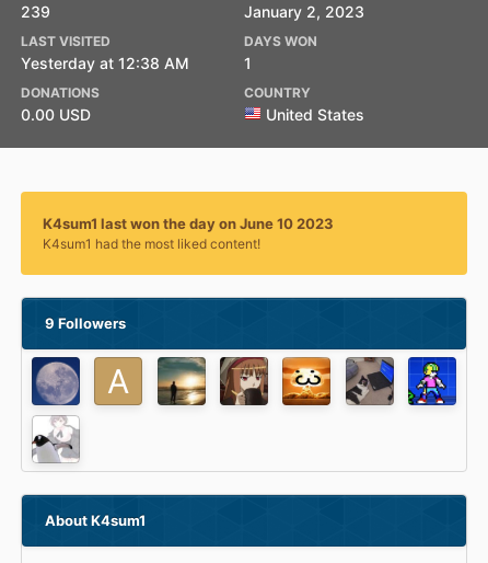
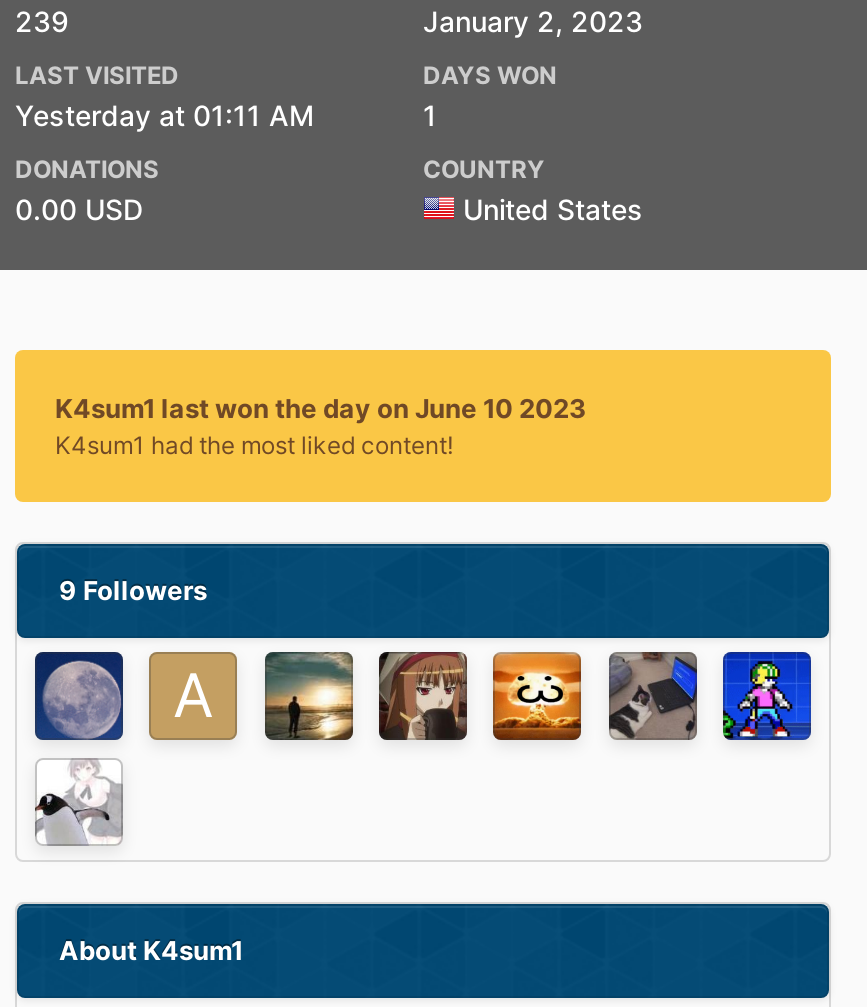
- Yesterday at 12:38 AM
+ Yesterday at 01:11 AM
